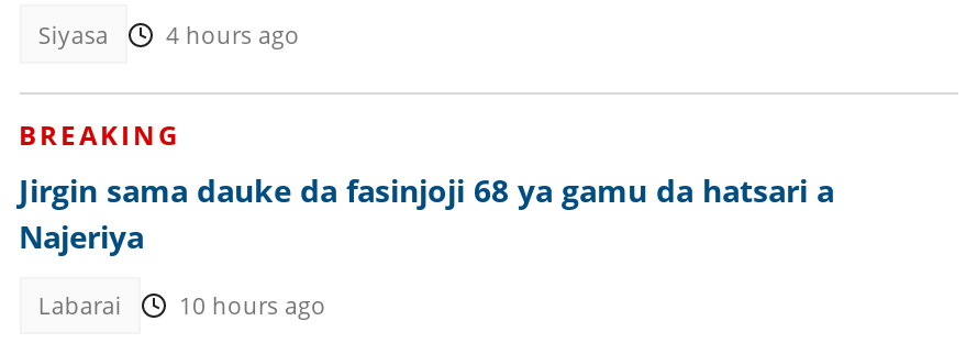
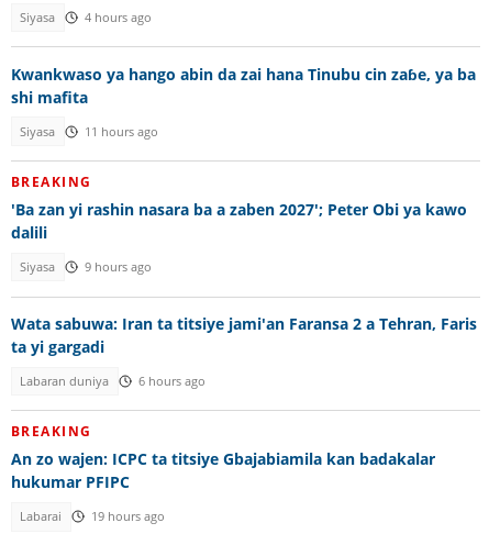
+ Kwankwaso ya hango abin da zai hana Tinubu cin zaɓe, ya ba
+ shi mafita
+ Siyasa
+ 11 hours ago

- Jirgin sama dauke da fasinjoji 68 ya gamu da hatsari a
- Najeriya
+ 'Ba zan yi rashin nasara ba a zaben 2027'; Peter Obi ya kawo
+ dalili
+ Siyasa
+ 9 hours ago
+ Wata sabuwa: Iran ta titsiye jami'an Faransa 2 a Tehran, Faris
+ ta yi gargadi
+ Labaran duniya
+ 6 hours ago
+ BREAKING
+ An zo wajen: ICPC ta titsiye Gbajabiamila kan badakalar
+ hukumar PFIPC

- Labarai 10 hours ago
+ Labarai 19 hours ago
